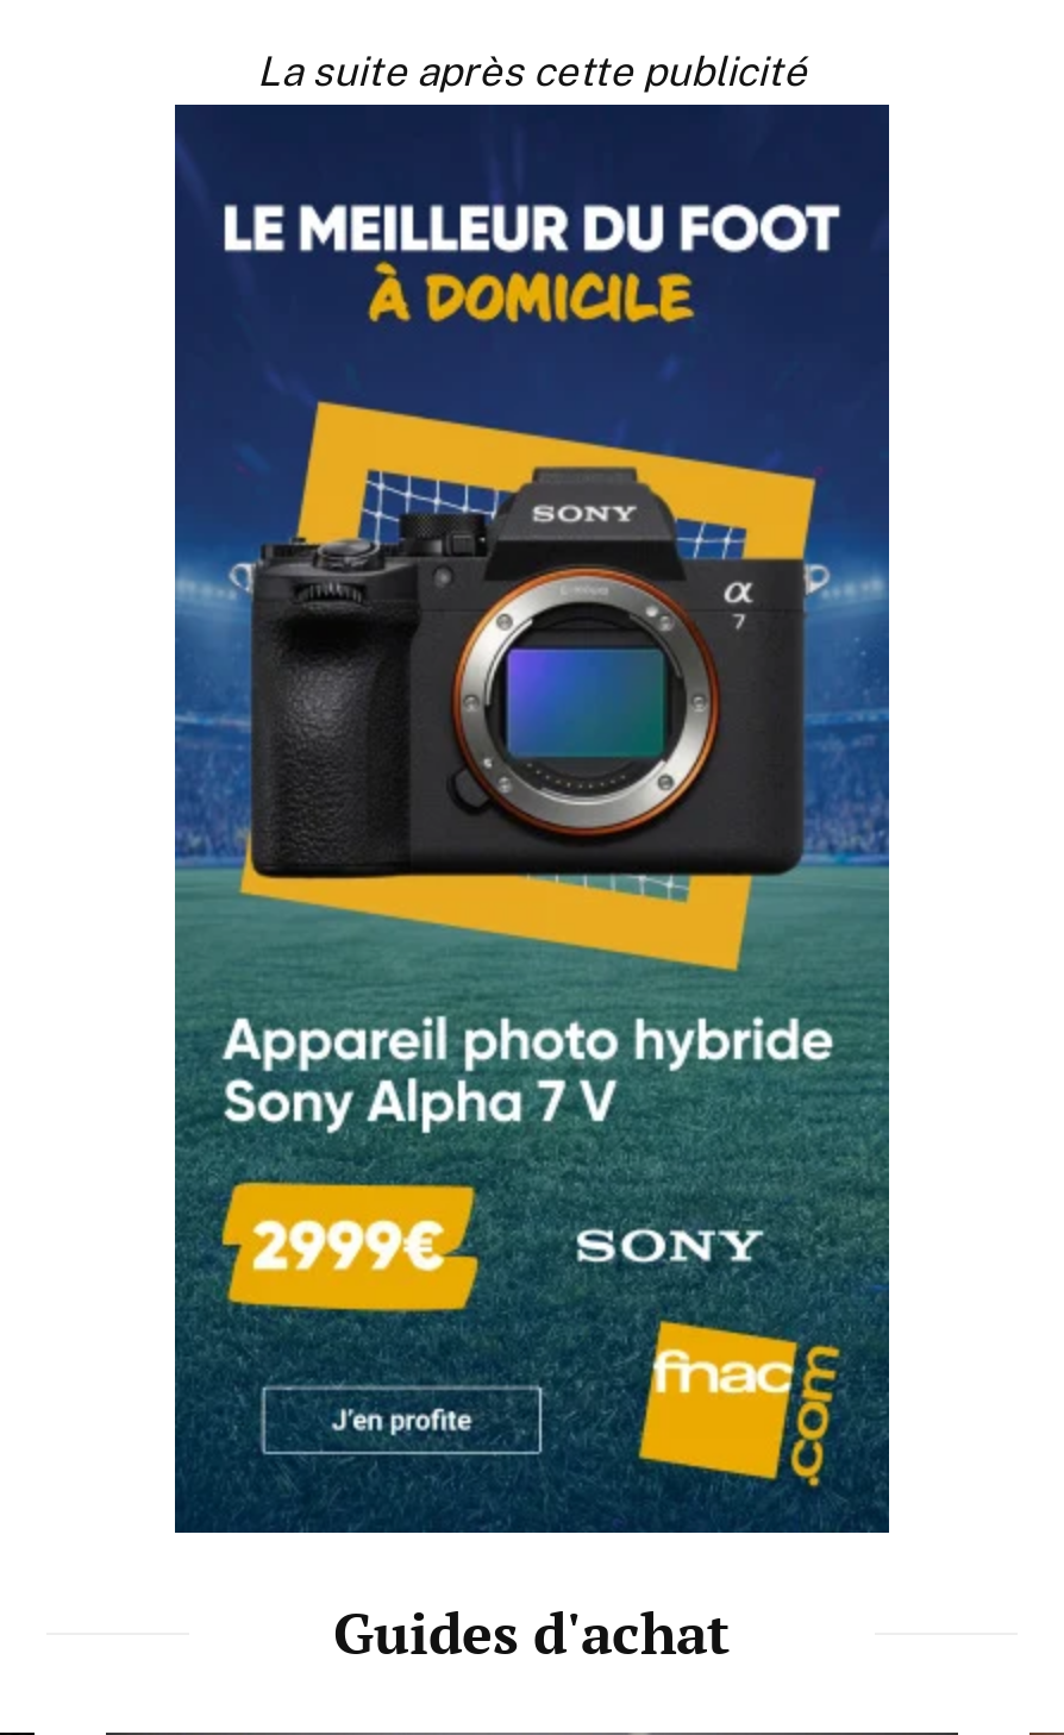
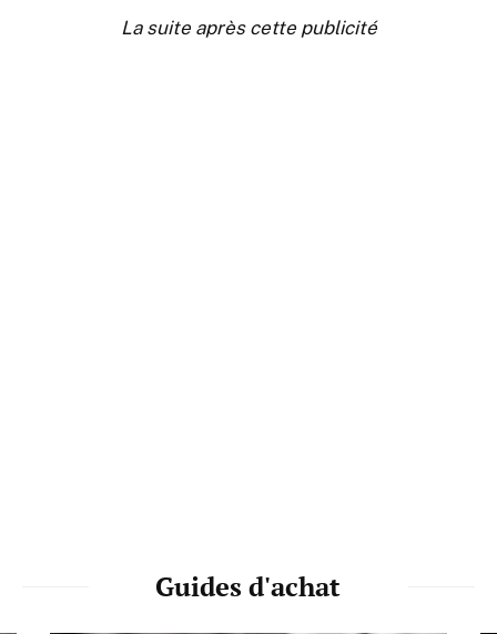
- [image]
